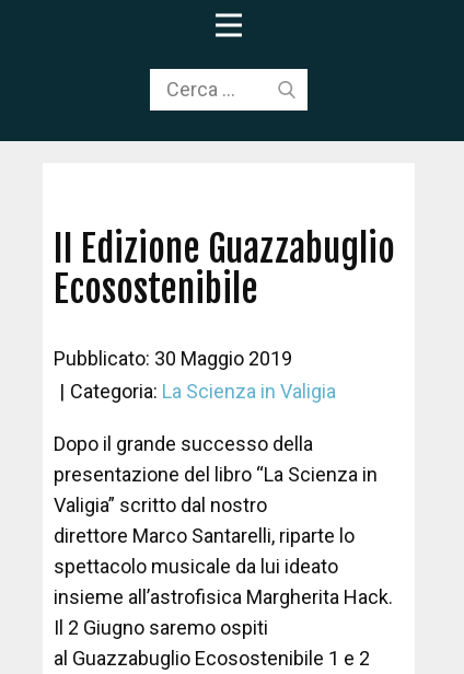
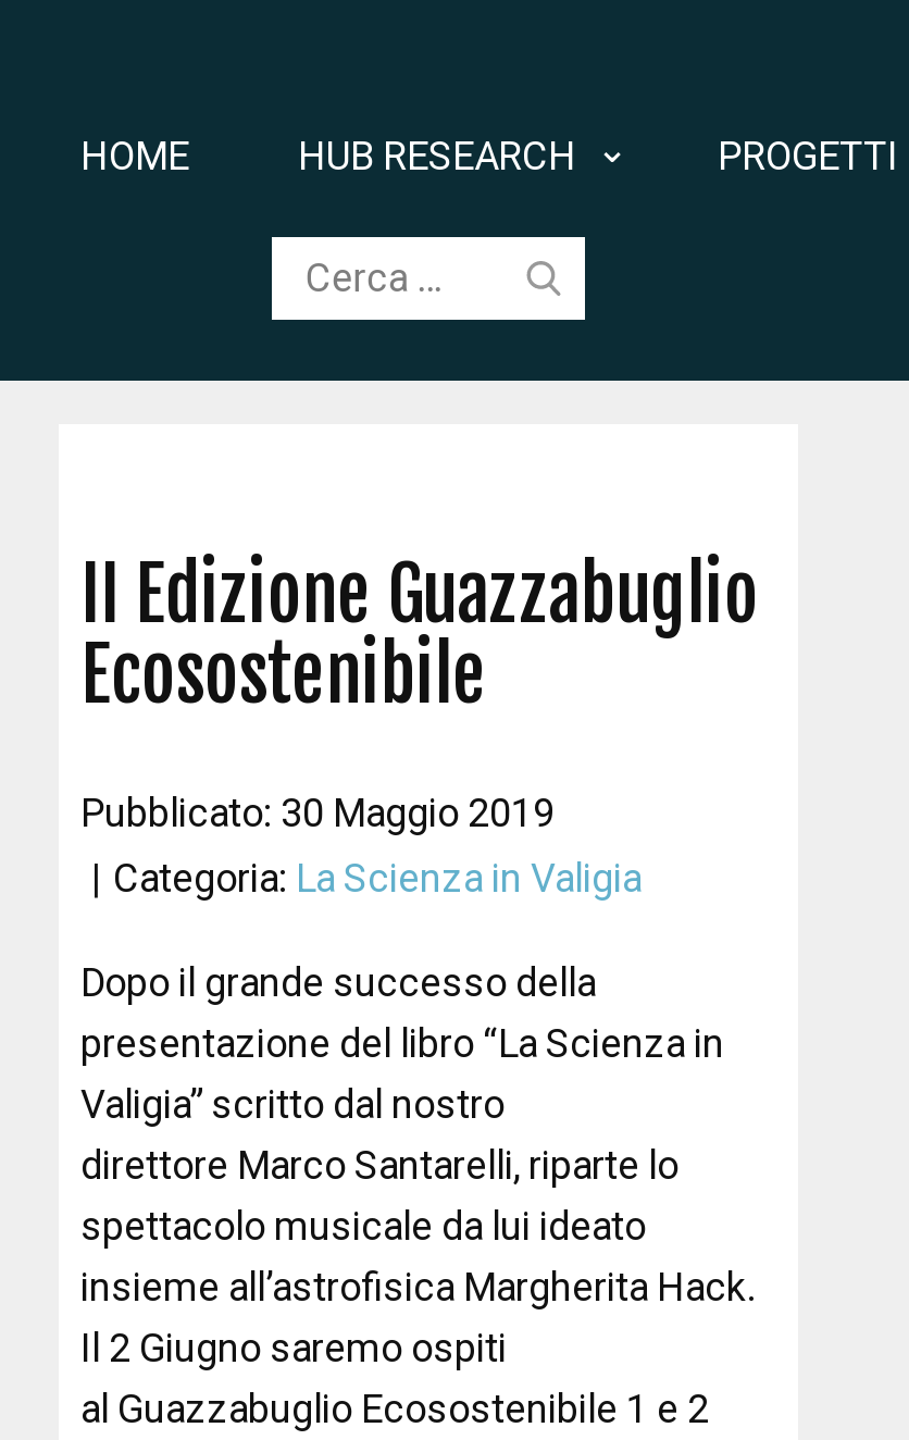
+ HOME
+ HUB RESEARCH
+ PROGETTI
